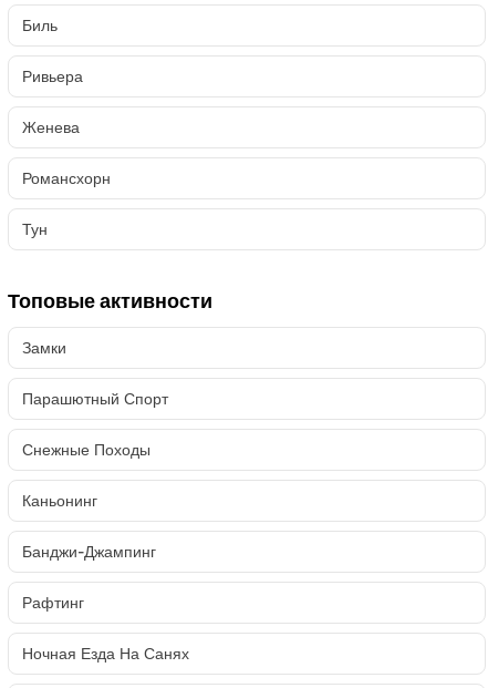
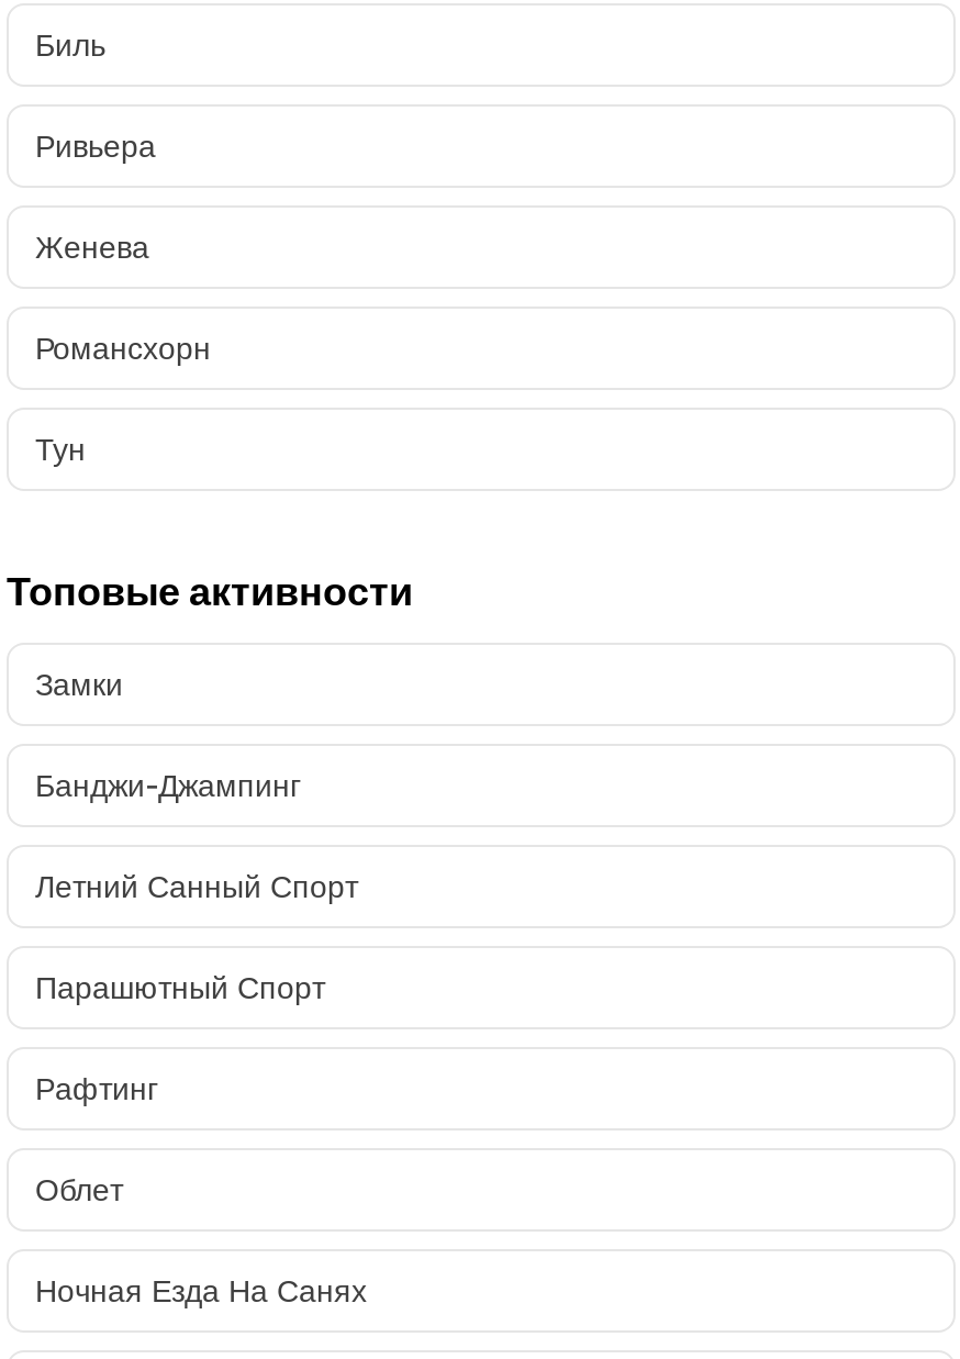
+ Летний Санный Спорт

moved down: Парашютный Спорт

- Снежные Походы
- Каньонинг

moved up: Банджи-Джампинг

moved up: Рафтинг

+ Облет
